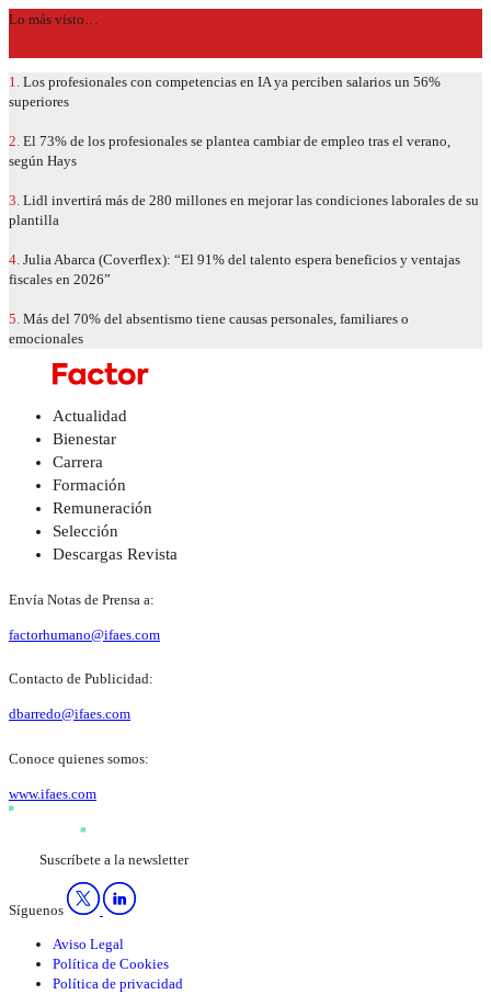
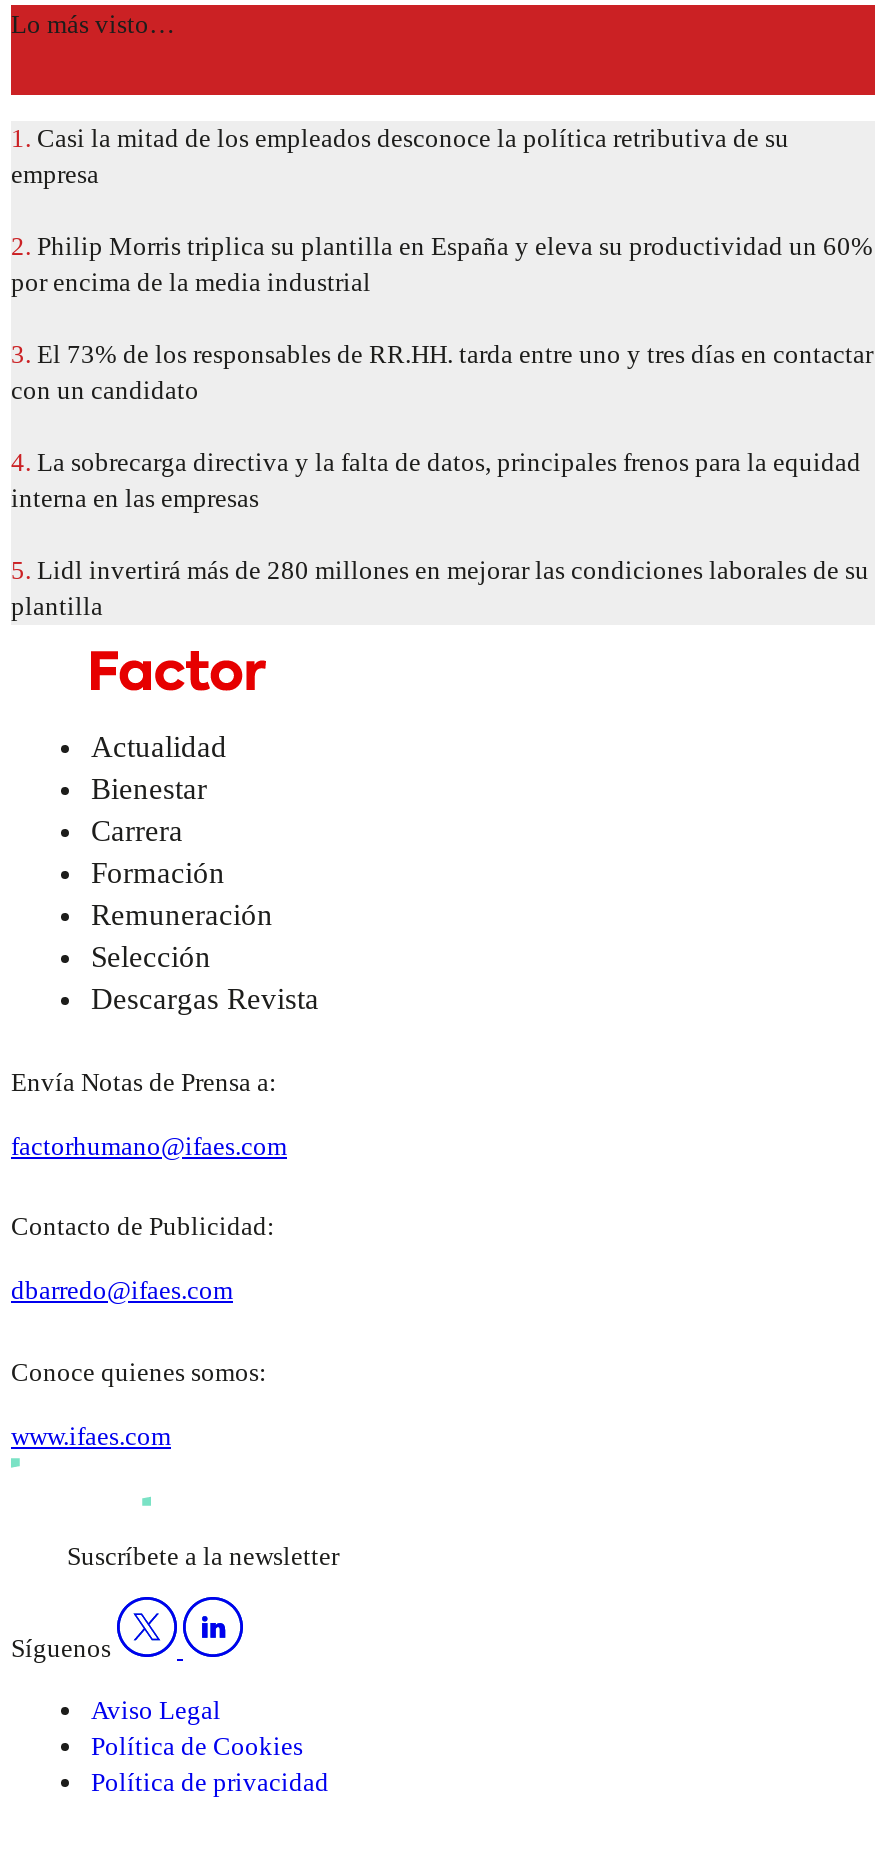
- 1. Los profesionales con competencias en IA ya perciben salarios un 56%
- superiores
- 2. El 73% de los profesionales se plantea cambiar de empleo tras el verano,
- según Hays
- 3. Lidl invertirá más de 280 millones en mejorar las condiciones laborales de su
+ 1. Casi la mitad de los empleados desconoce la política retributiva de su
+ empresa
+ 2. Philip Morris triplica su plantilla en España y eleva su productividad un 60%
+ por encima de la media industrial
+ 3. El 73% de los responsables de RR.HH. tarda entre uno y tres días en contactar
+ con un candidato
+ 4. La sobrecarga directiva y la falta de datos, principales frenos para la equidad
+ interna en las empresas
+ 5. Lidl invertirá más de 280 millones en mejorar las condiciones laborales de su

moved down: plantilla

- 4. Julia Abarca (Coverflex): “El 91% del talento espera beneficios y ventajas
- fiscales en 2026”
- 5. Más del 70% del absentismo tiene causas personales, familiares o
- emocionales
